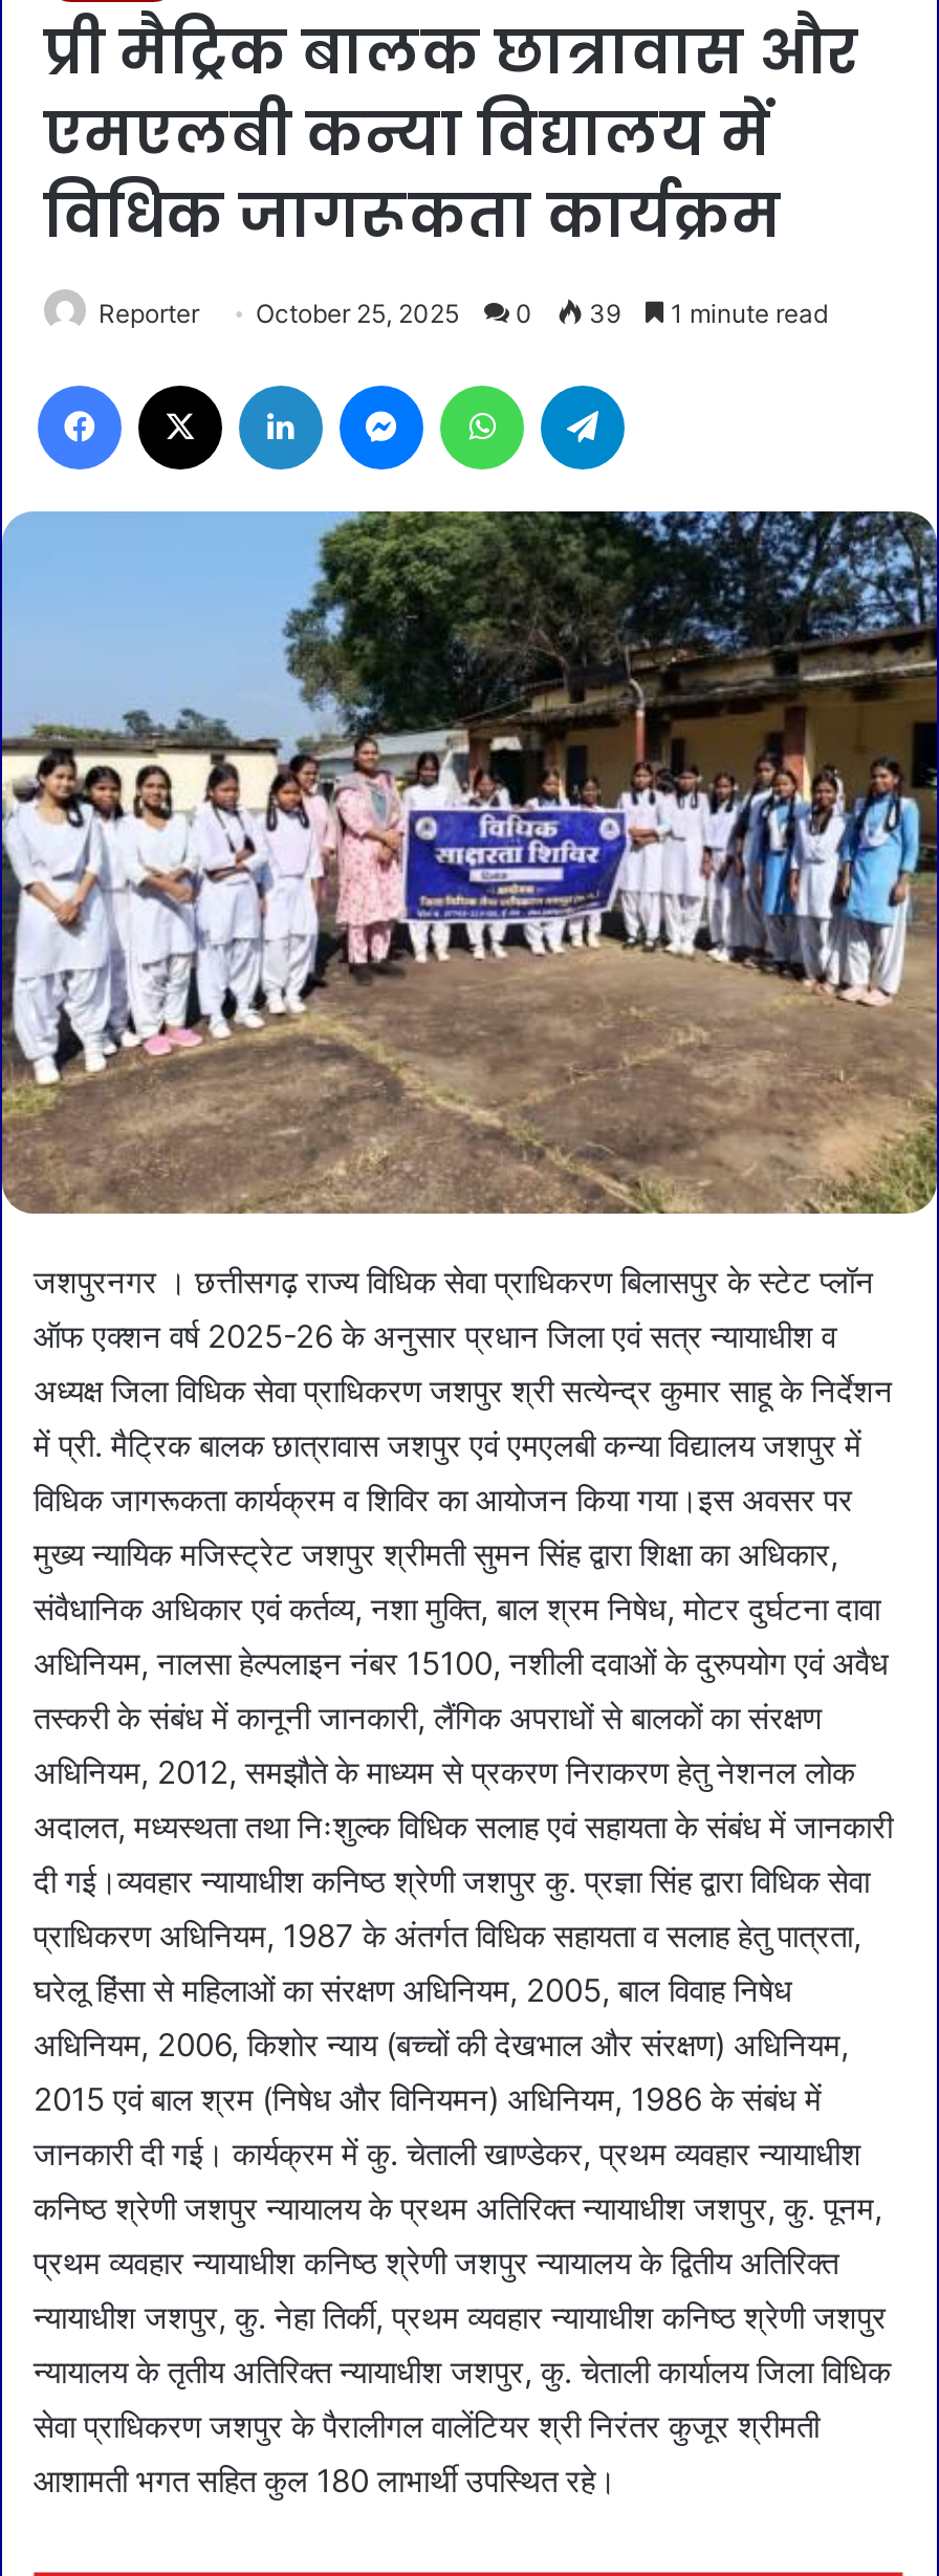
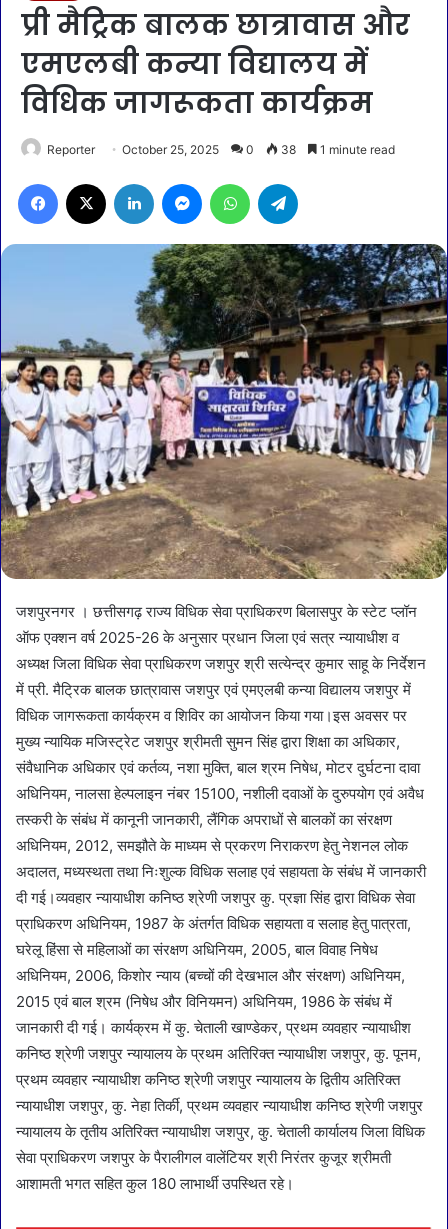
- Reporter October 25, 2025 0 39 1 minute read
+ Reporter October 25, 2025 0 38 1 minute read
